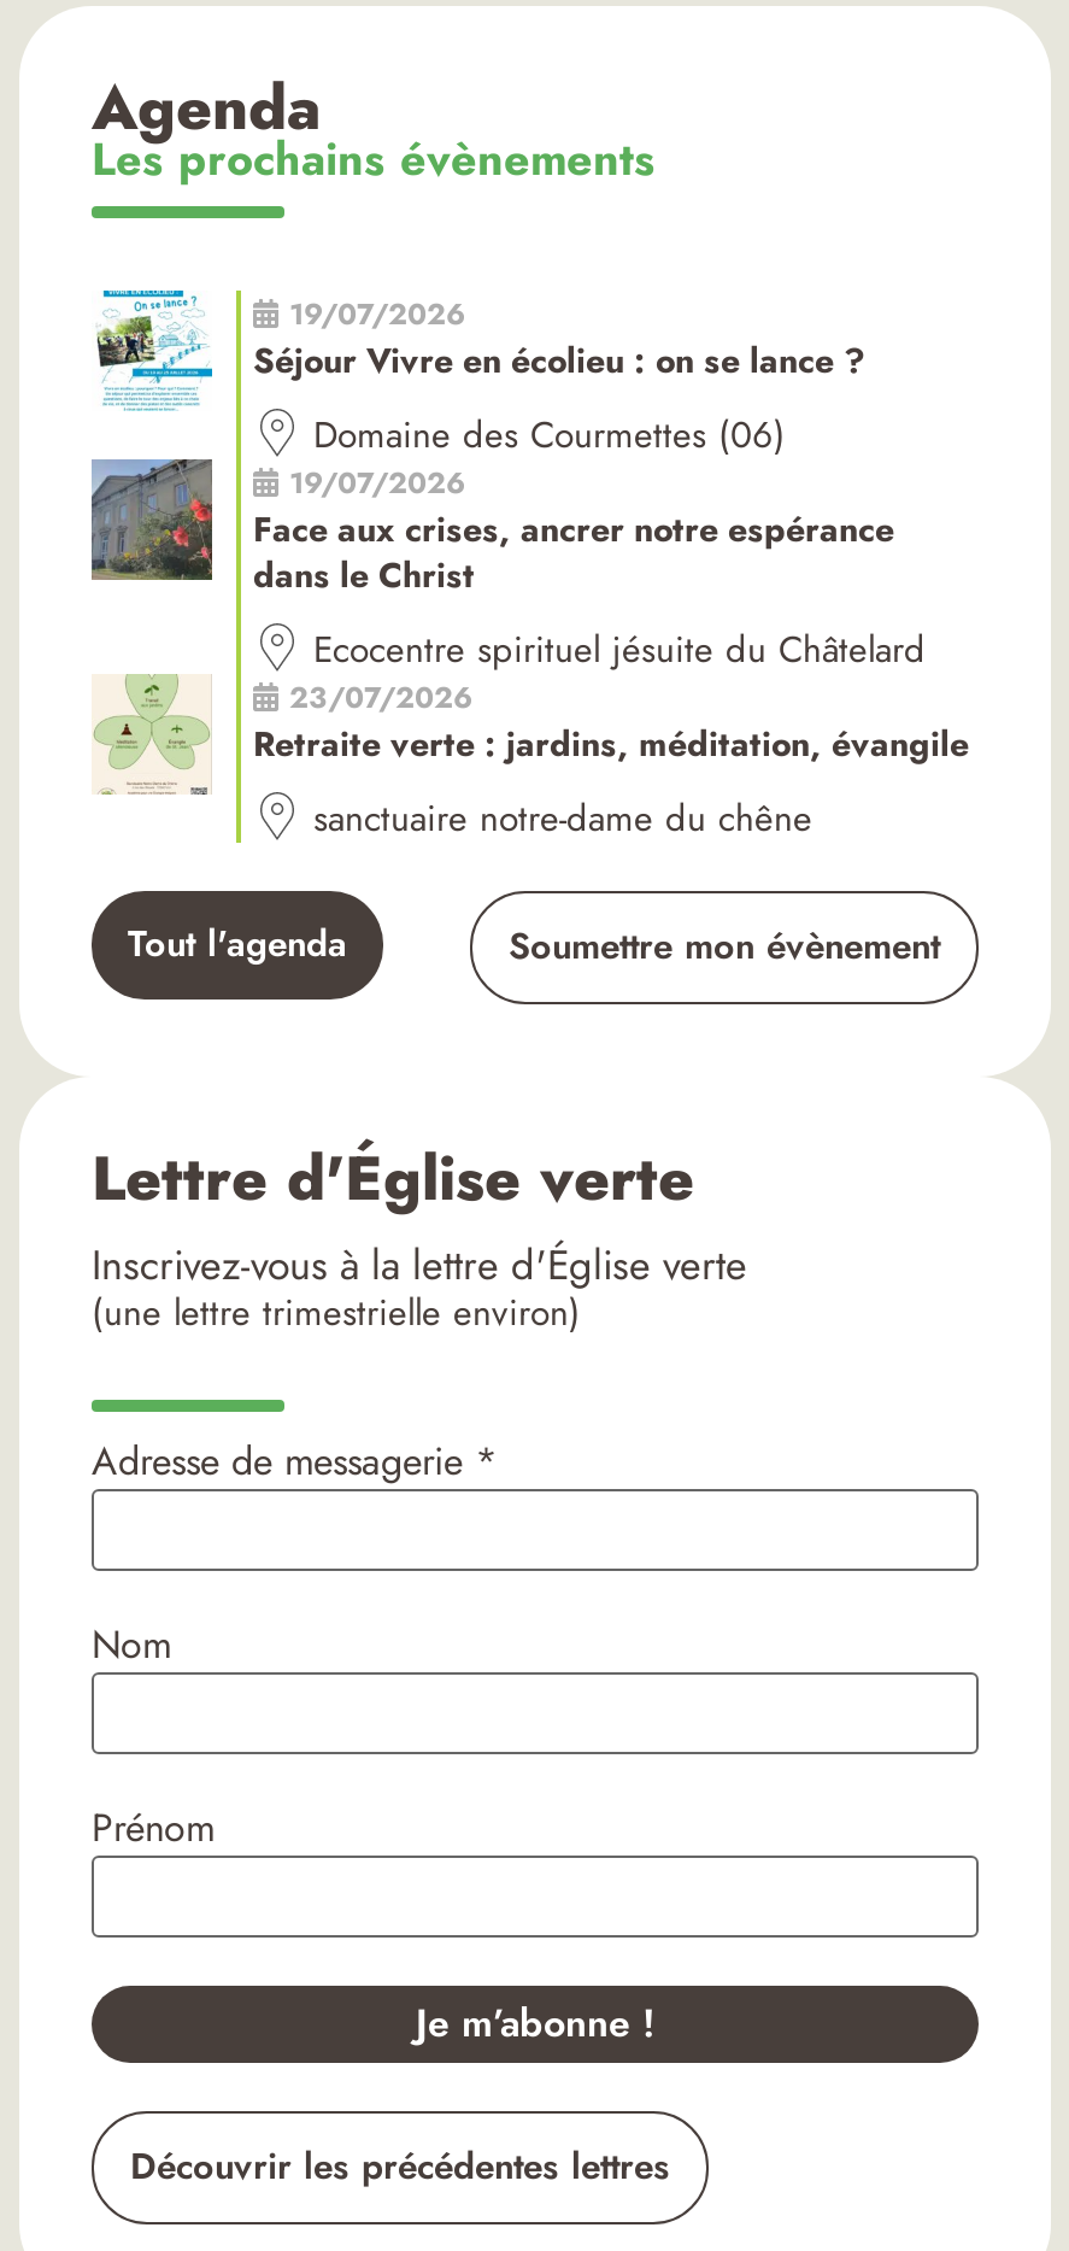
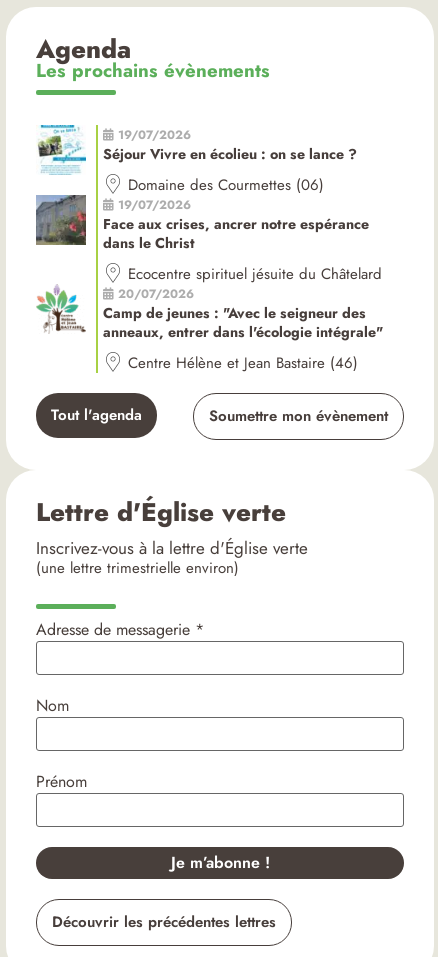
- [image]
- 23/07/2026
- Retraite verte : jardins, méditation, évangile
+ [image]
+ 20/07/2026
+ Camp de jeunes : "Avec le seigneur des
+ anneaux, entrer dans l'écologie intégrale"

- sanctuaire notre-dame du chêne
+ Centre Hélène et Jean Bastaire (46)
